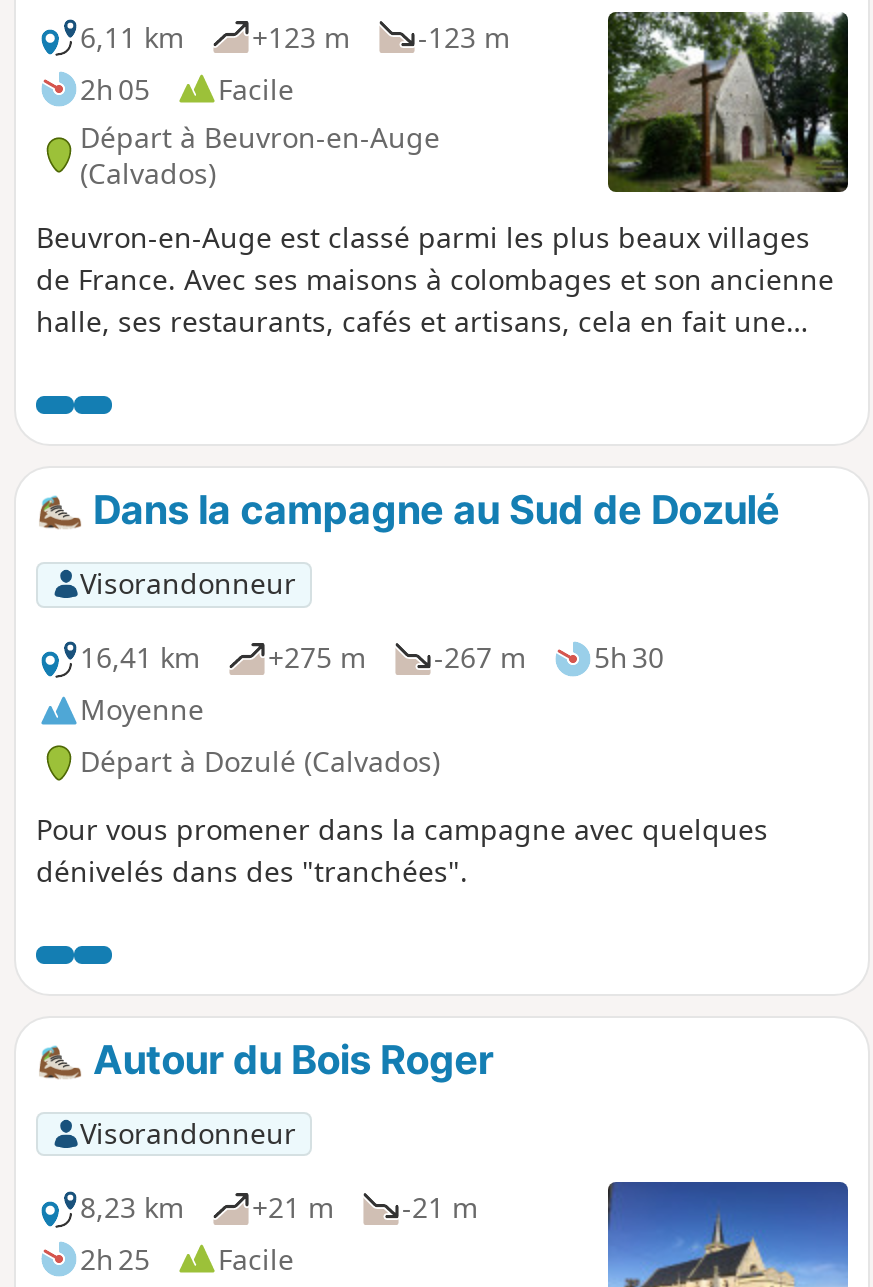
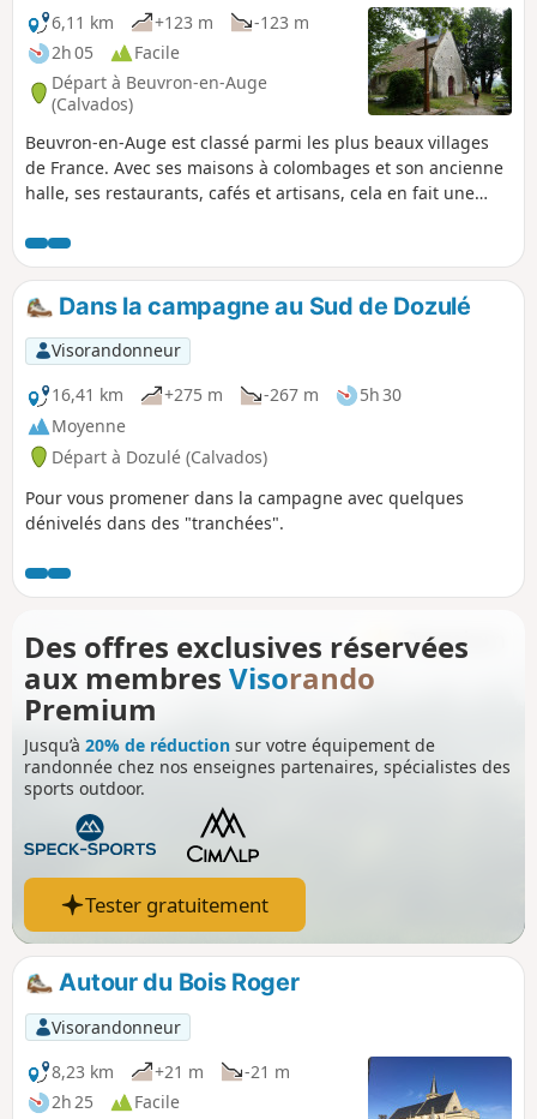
+ [image]
+ Des offres exclusives réservées
+ aux membresVisorando
+ Premium
+ Jusqu’à 20% de réduction sur votre équipement de
+ randonnée chez nos enseignes partenaires, spécialistes des
+ sports outdoor.

+ Tester gratuitement
